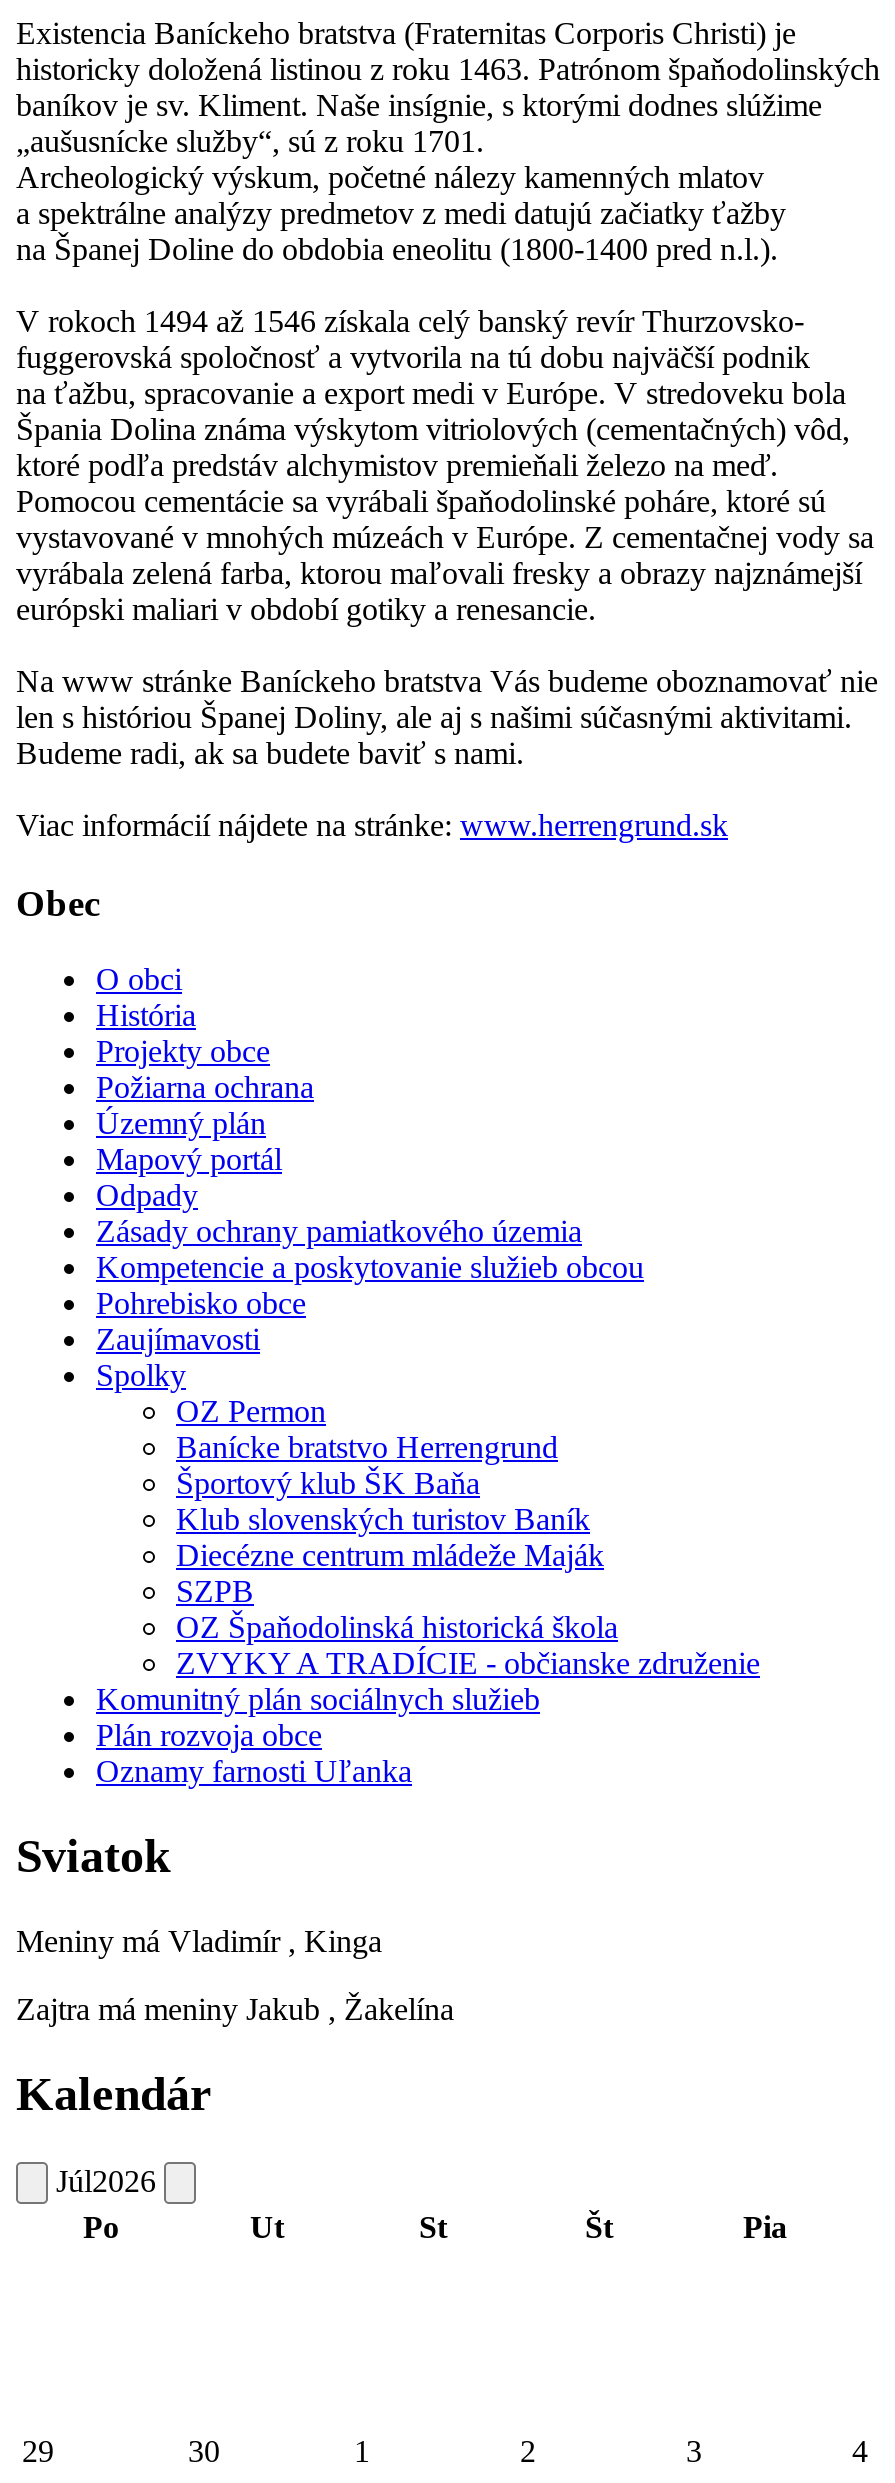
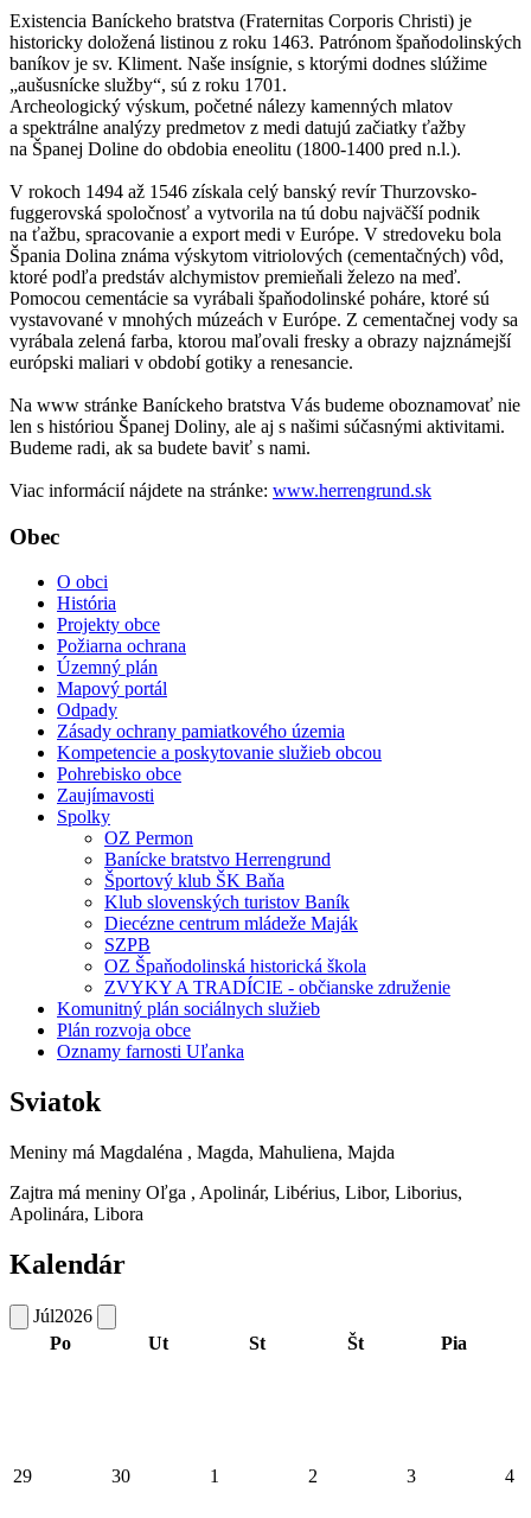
- Meniny má Vladimír , Kinga
+ Meniny má Magdaléna , Magda, Mahuliena, Majda

- Zajtra má meniny Jakub , Žakelína
+ Zajtra má meniny Oľga , Apolinár, Libérius, Libor, Liborius,
+ Apolinára, Libora
